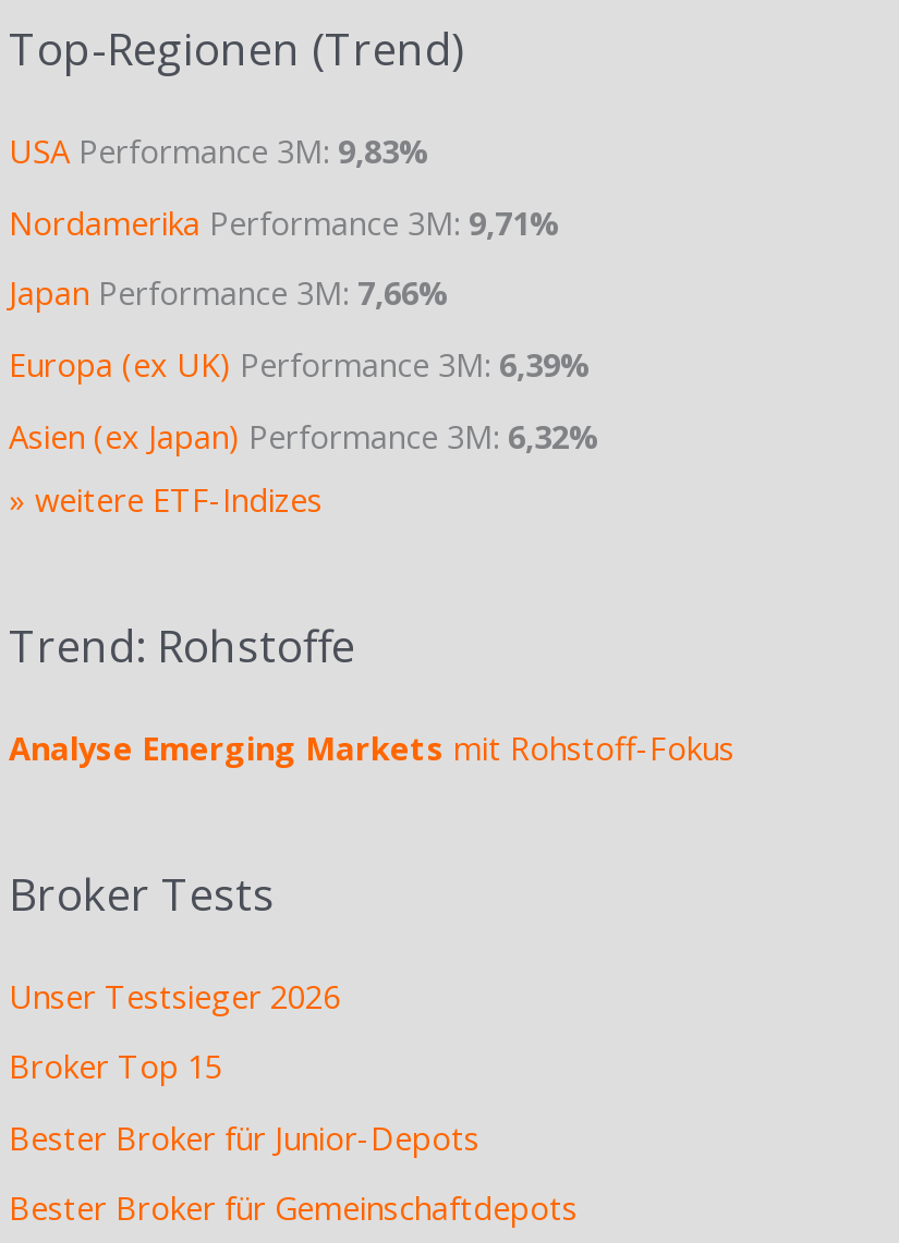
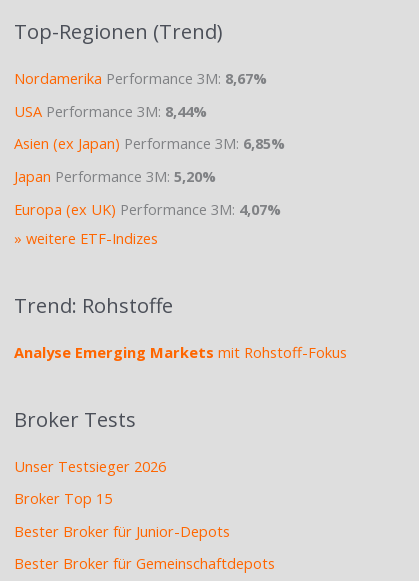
- USA Performance 3M: 9,83%
+ Nordamerika Performance 3M: 8,67%

- Nordamerika Performance 3M: 9,71%
+ USA Performance 3M: 8,44%

- Japan Performance 3M: 7,66%
+ Asien (ex Japan) Performance 3M: 6,85%

- Europa (ex UK) Performance 3M: 6,39%
+ Japan Performance 3M: 5,20%

- Asien (ex Japan) Performance 3M: 6,32%
+ Europa (ex UK) Performance 3M: 4,07%
